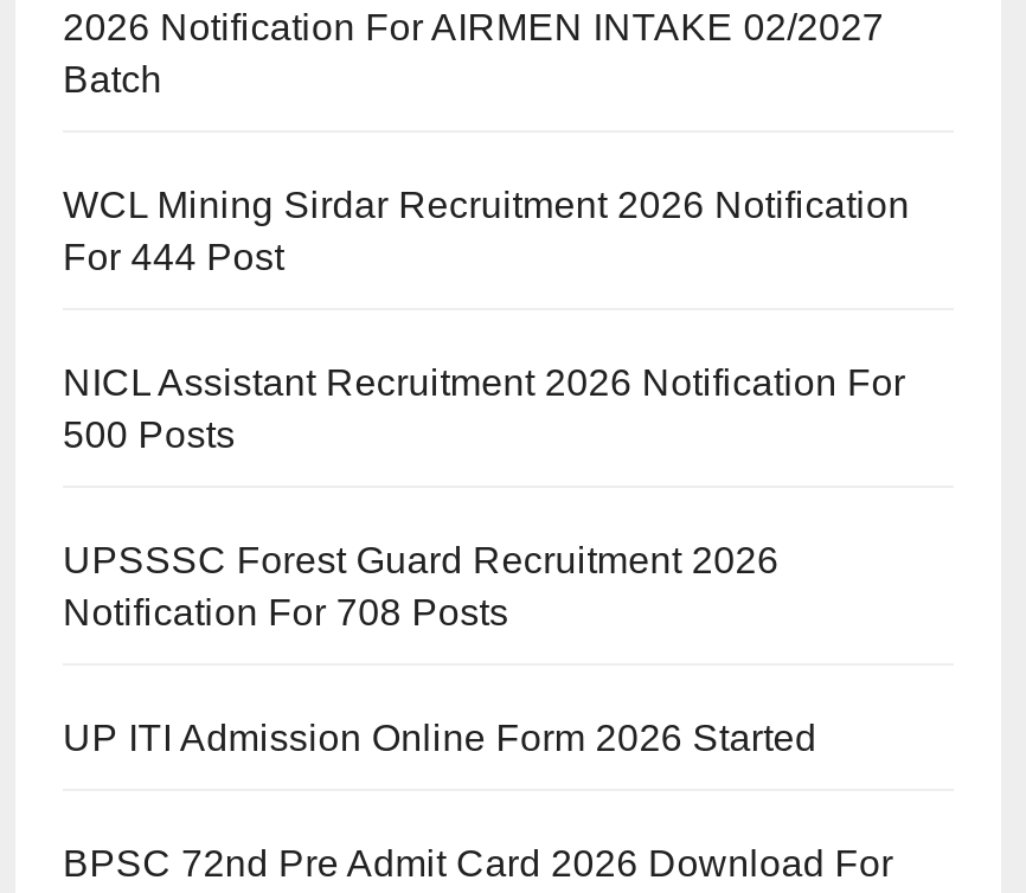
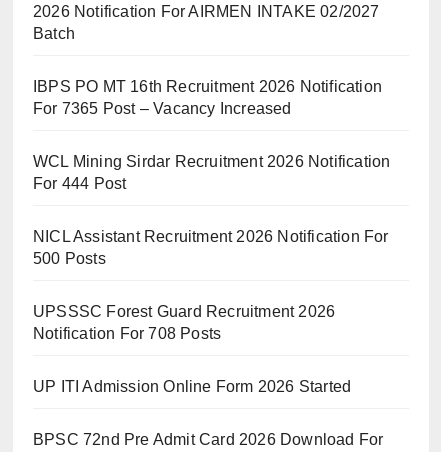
+ IBPS PO MT 16th Recruitment 2026 Notification
+ For 7365 Post – Vacancy Increased
